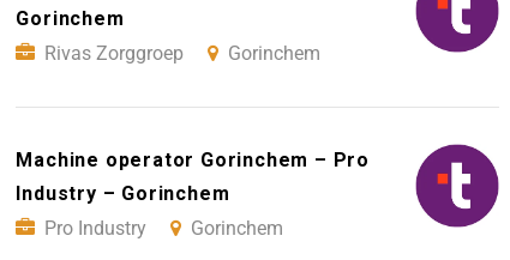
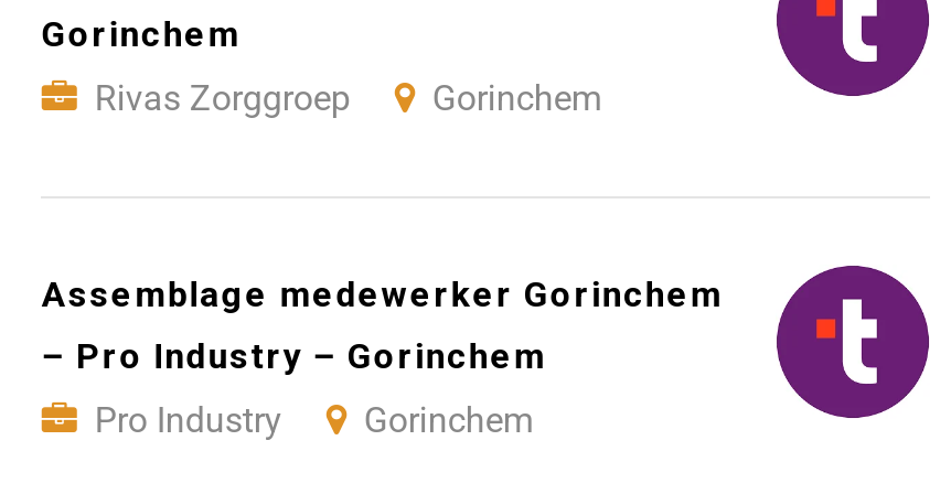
- Machine operator Gorinchem – Pro
+ Assemblage medewerker Gorinchem

- Industry – Gorinchem
+ – Pro Industry – Gorinchem
